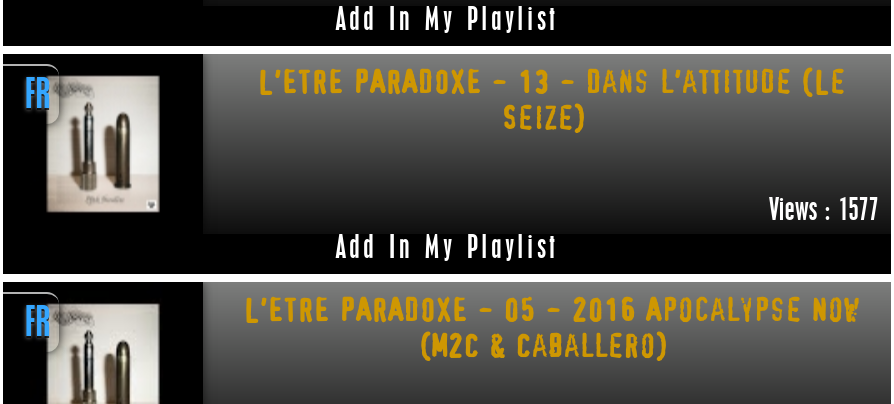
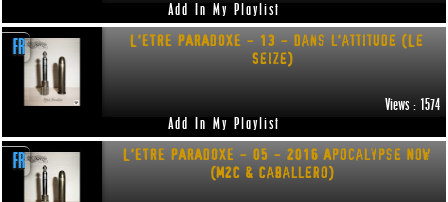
- Views : 1577
+ Views : 1574
